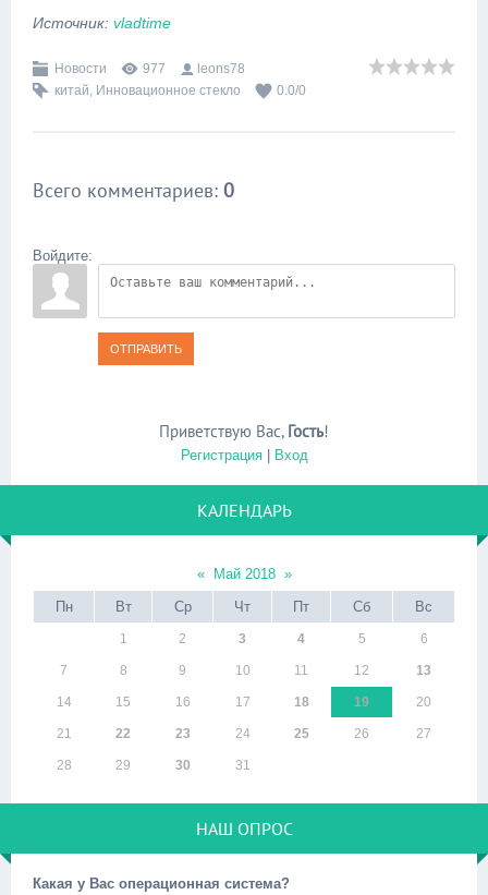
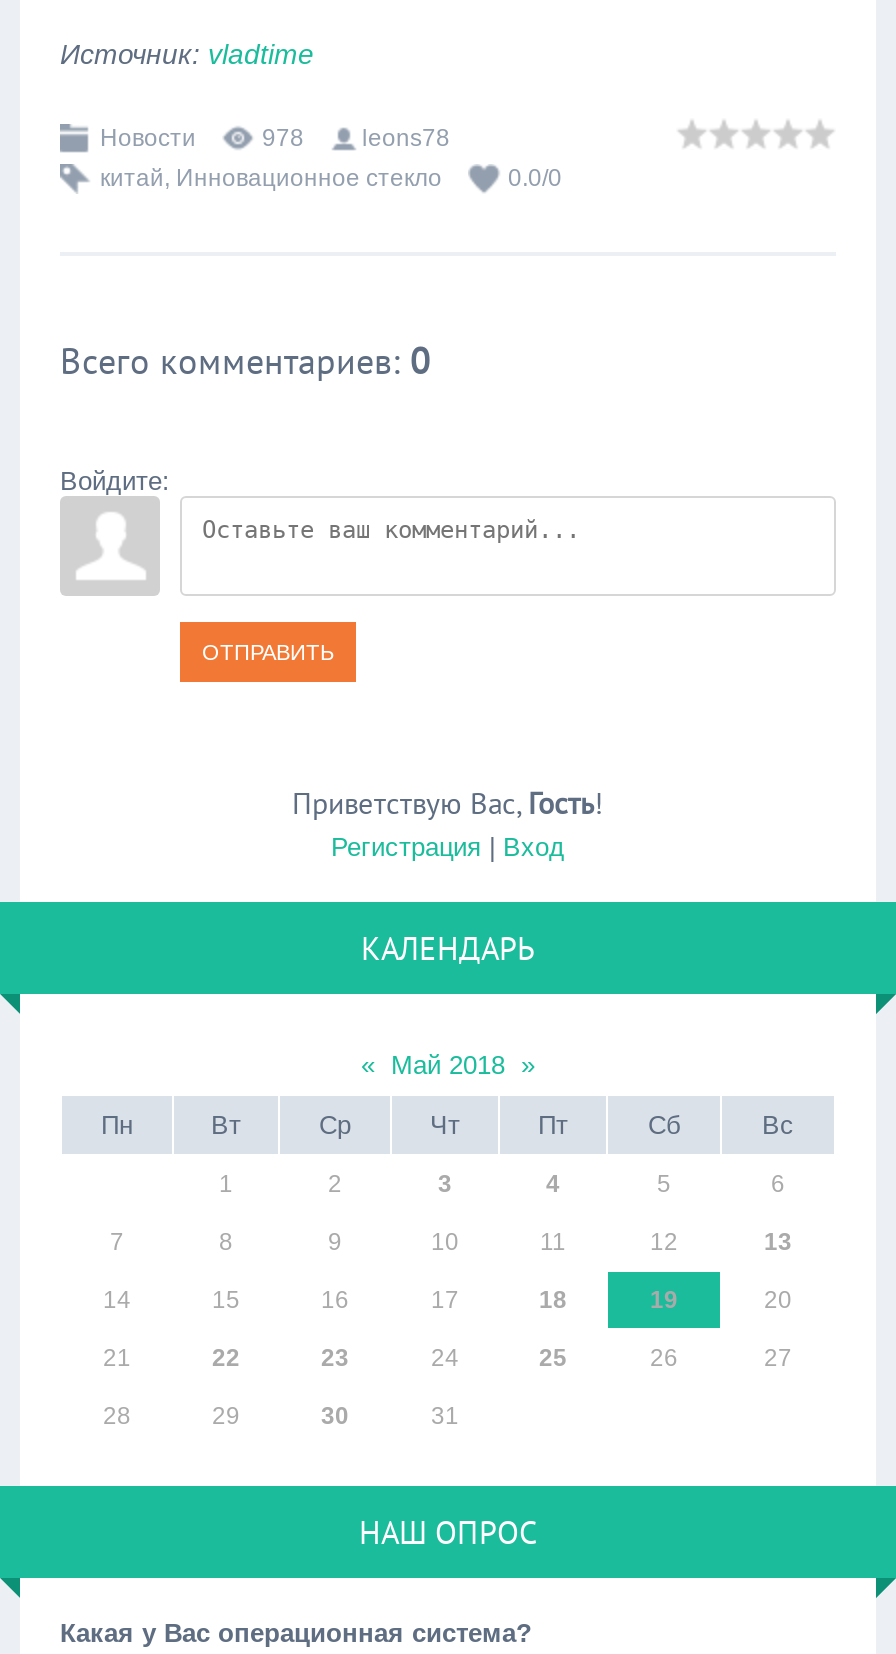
- 977
+ 978
